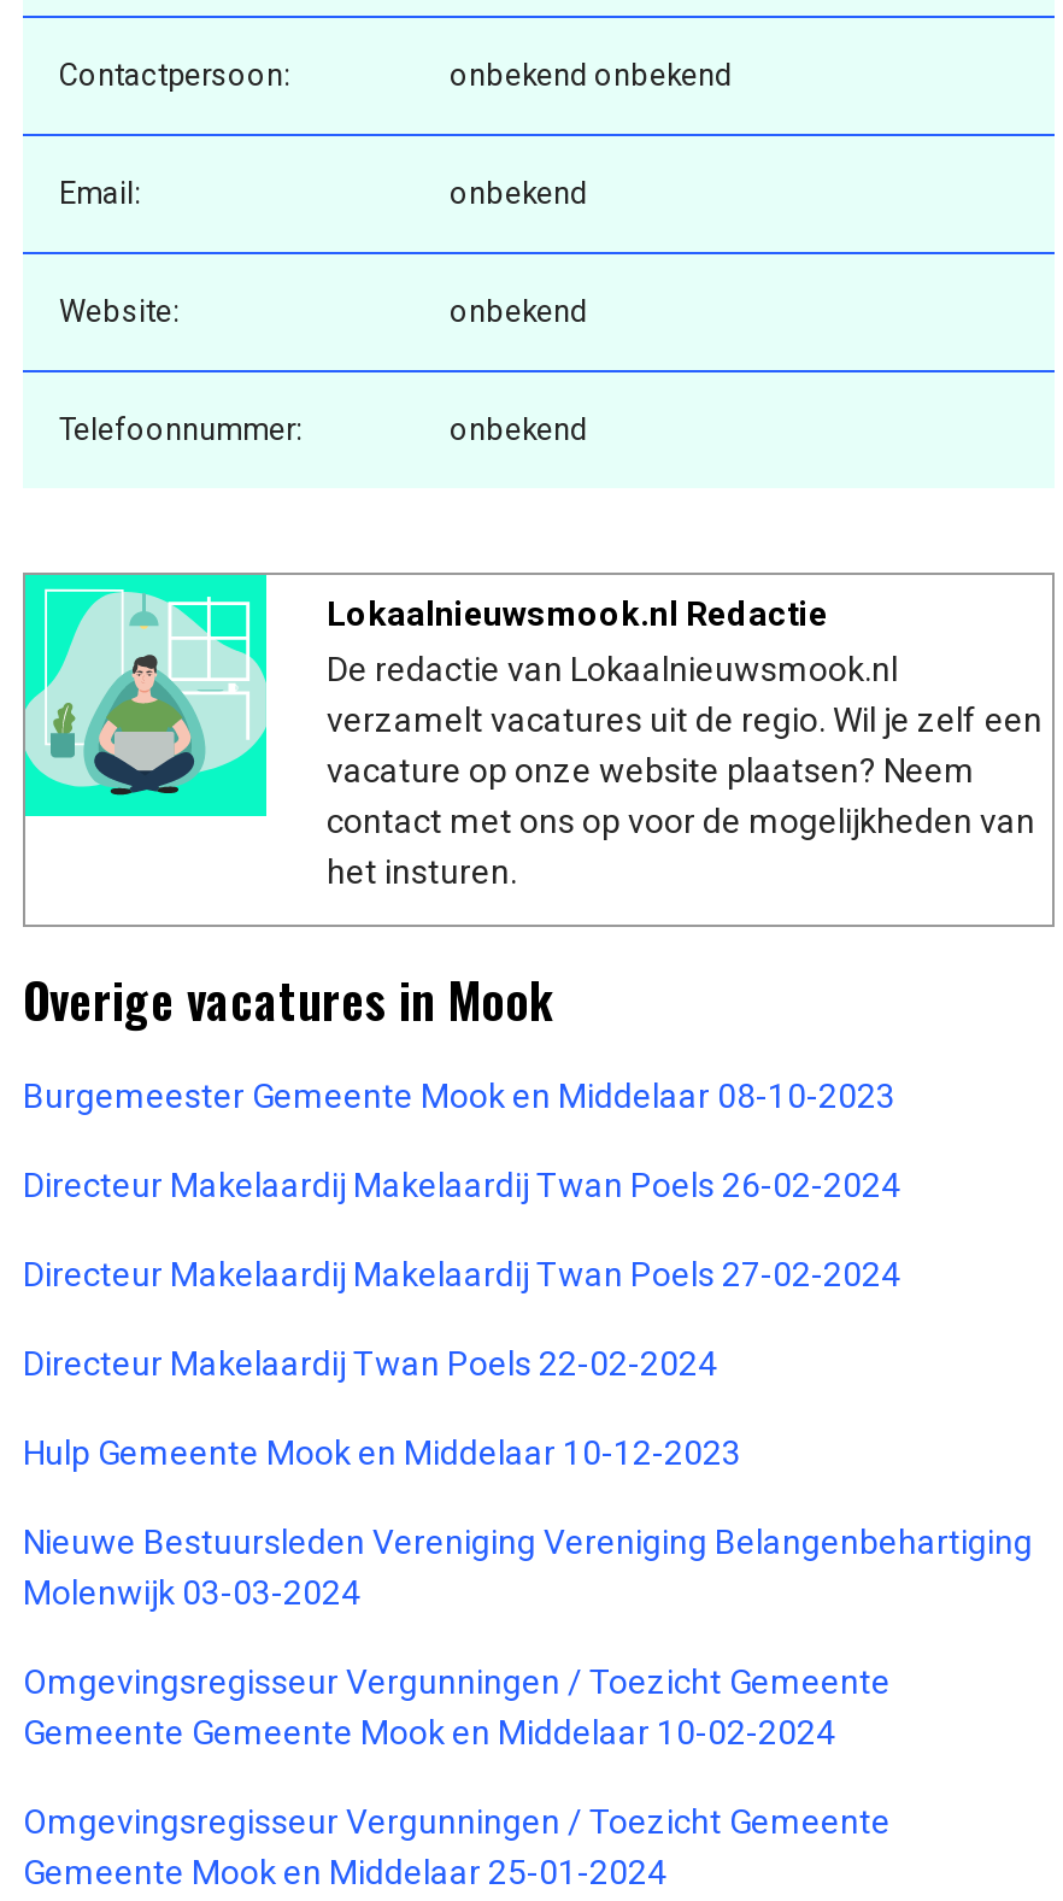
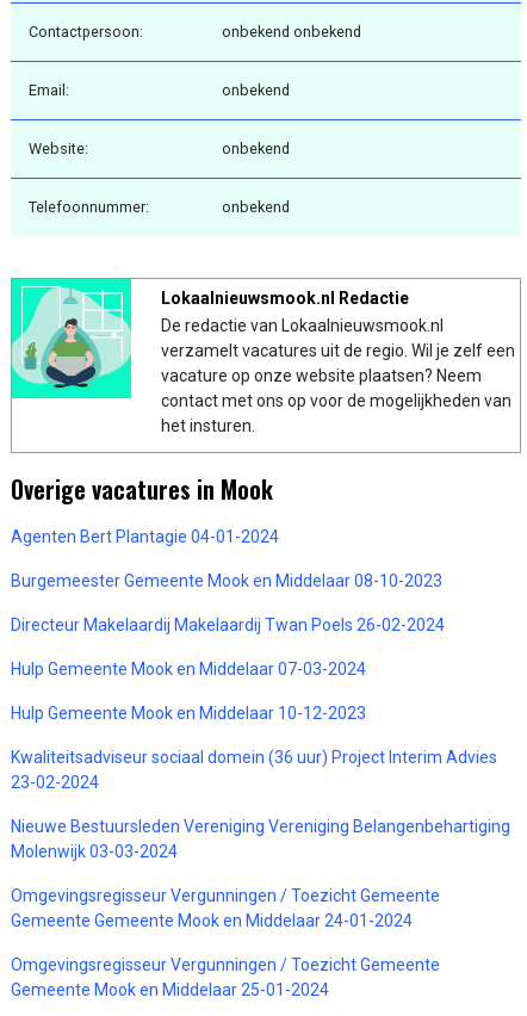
+ Agenten Bert Plantagie 04-01-2024

- Directeur Makelaardij Makelaardij Twan Poels 27-02-2024
- Directeur Makelaardij Twan Poels 22-02-2024
+ Hulp Gemeente Mook en Middelaar 07-03-2024

+ Kwaliteitsadviseur sociaal domein (36 uur) Project Interim Advies
+ 23-02-2024

- Gemeente Gemeente Mook en Middelaar 10-02-2024
+ Gemeente Gemeente Mook en Middelaar 24-01-2024
